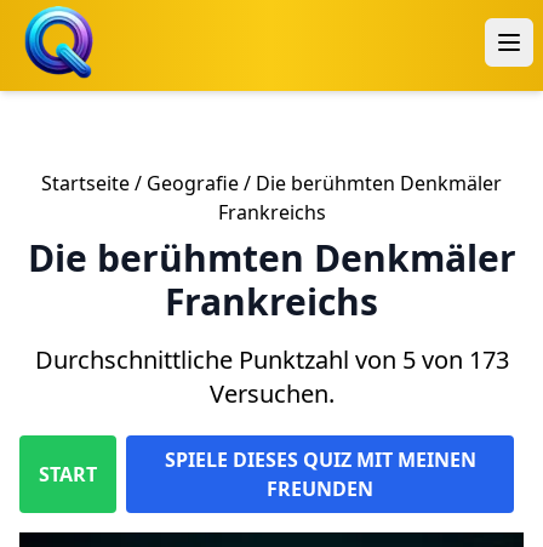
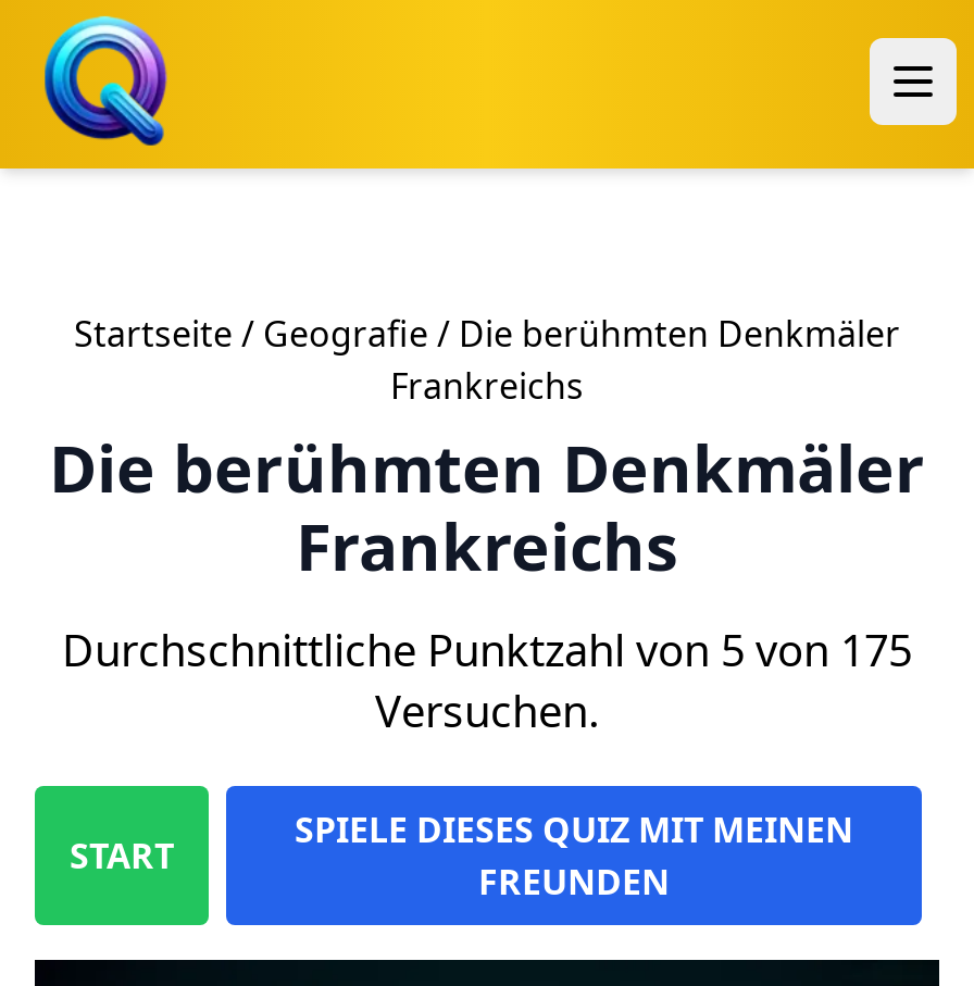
- Durchschnittliche Punktzahl von 5 von 173
+ Durchschnittliche Punktzahl von 5 von 175
